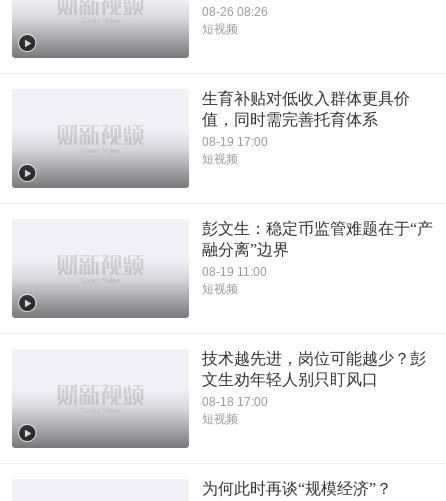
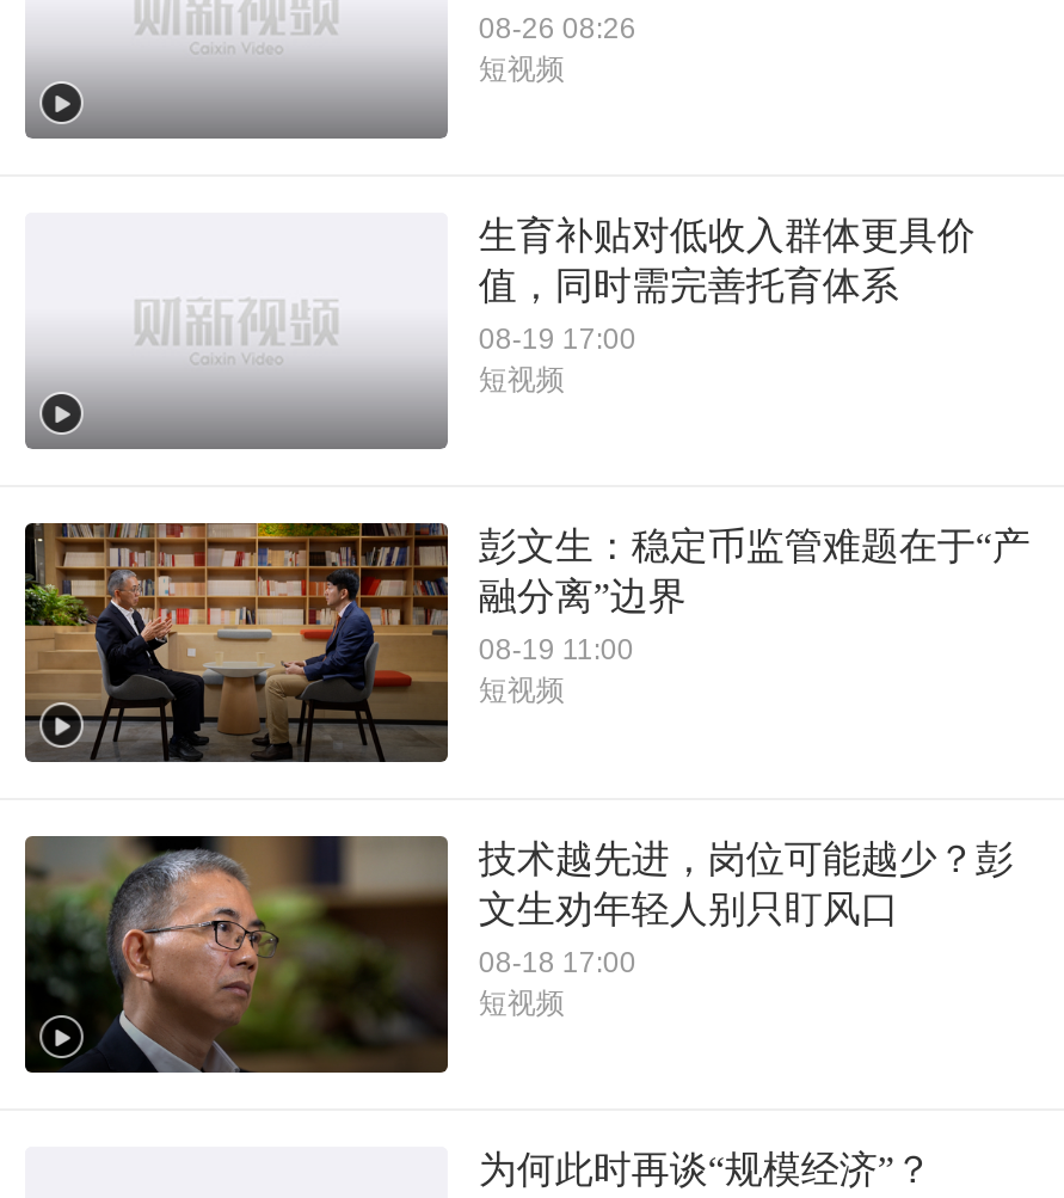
- [image]
+ [image]

- [image]
+ [image]
